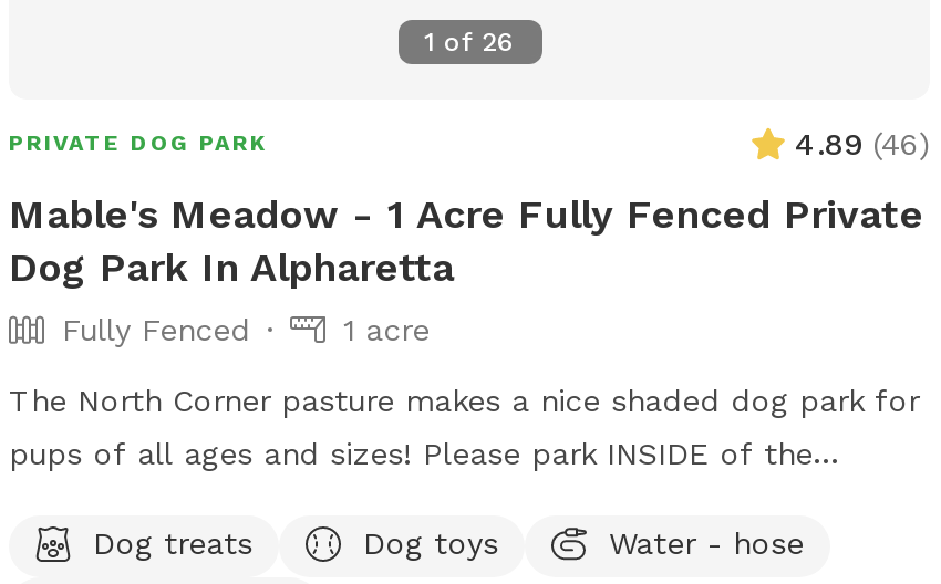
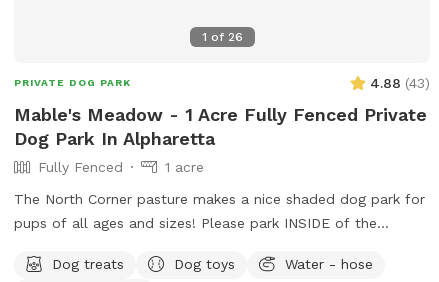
- 4.89 (46)
+ 4.88 (43)
